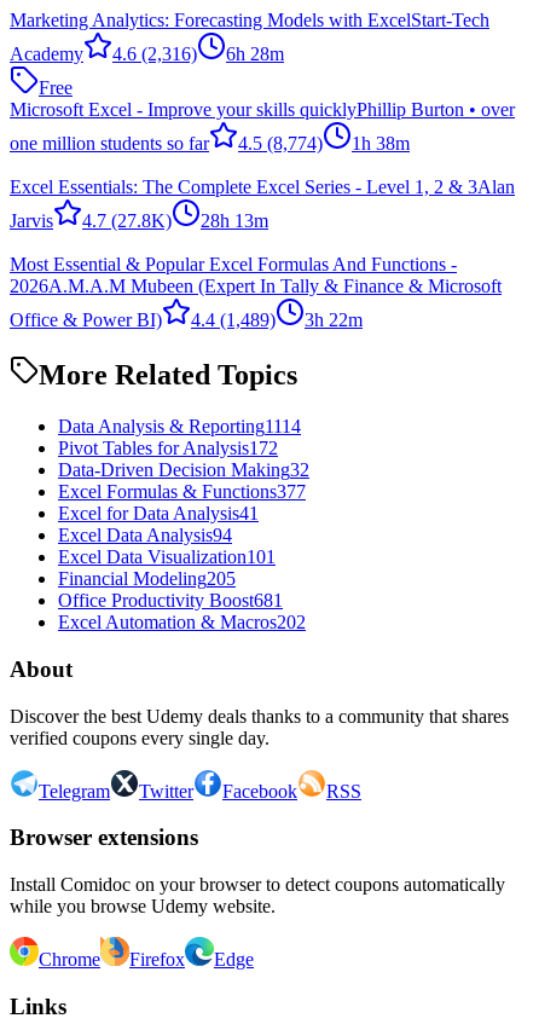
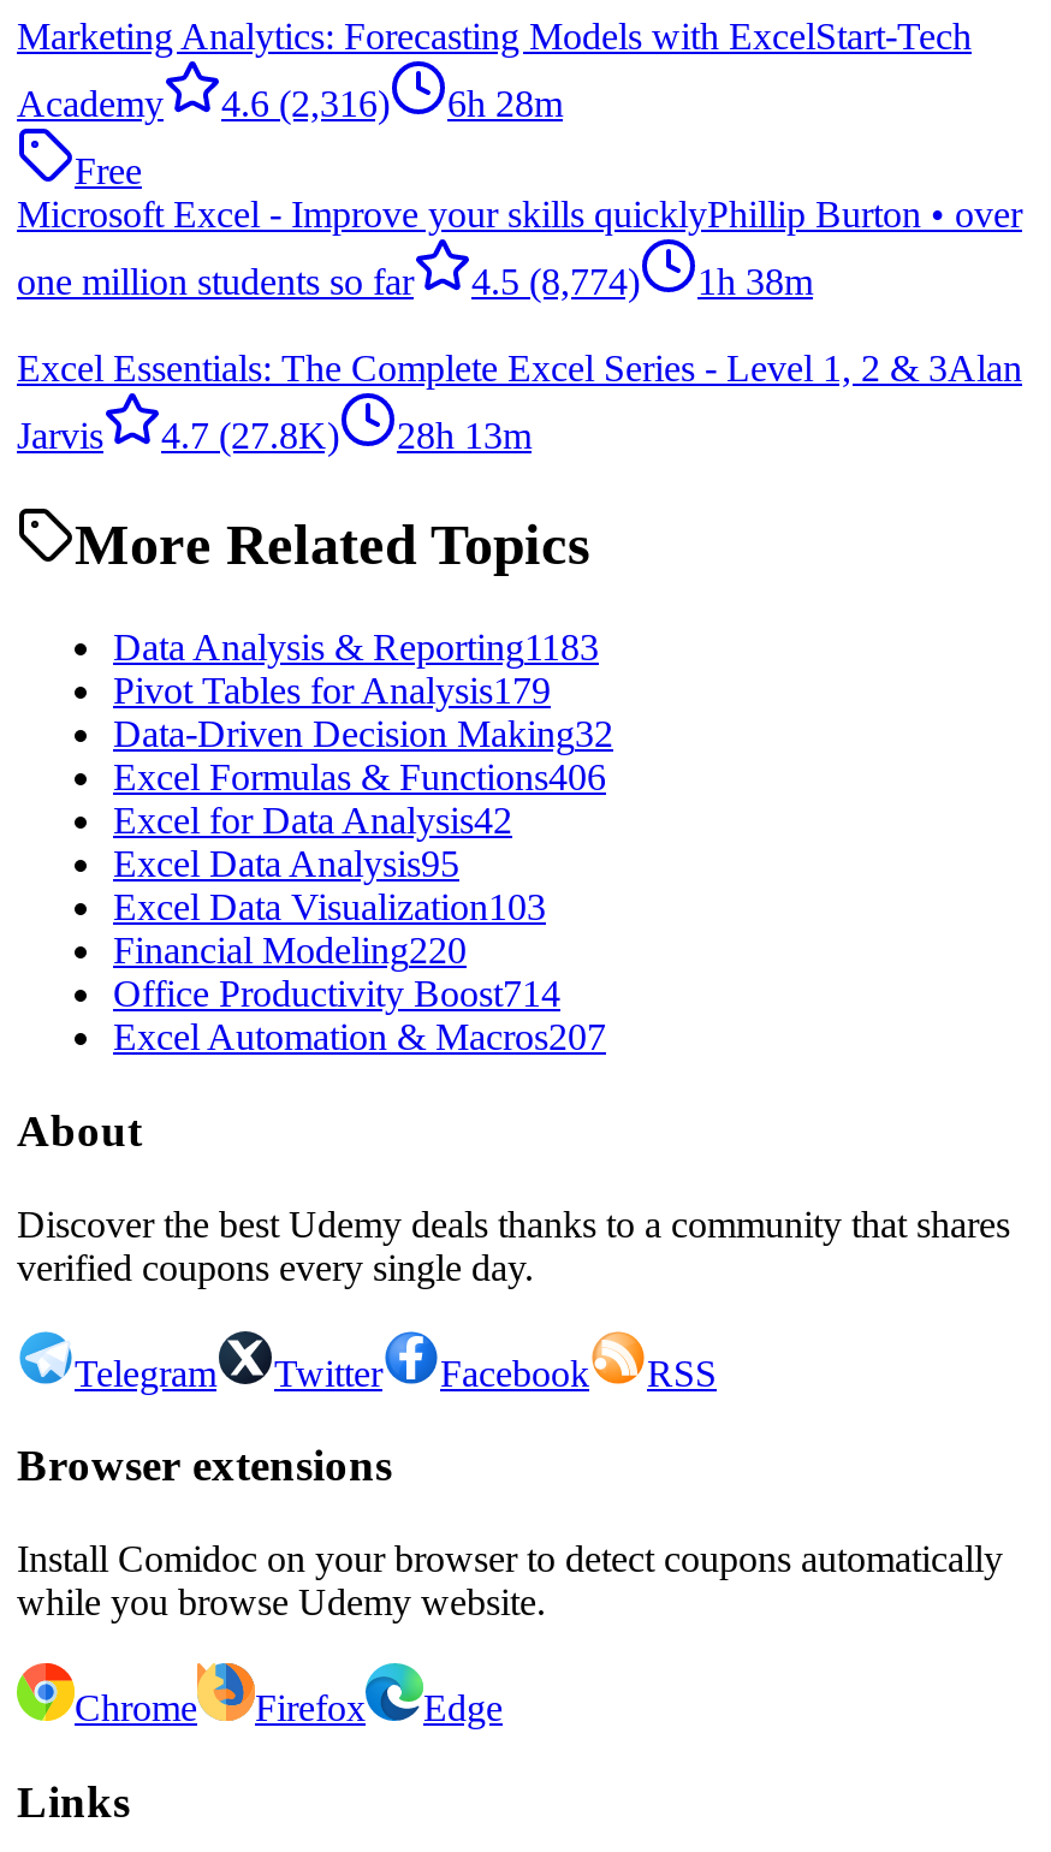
- Most Essential & Popular Excel Formulas And Functions -
- 2026A.M.A.M Mubeen (Expert In Tally & Finance & Microsoft
- Office & Power BI)
- 4.4 (1,489)
- 3h 22m

- Data Analysis & Reporting1114
+ Data Analysis & Reporting1183

- Pivot Tables for Analysis172
+ Pivot Tables for Analysis179

- Excel Formulas & Functions377
+ Excel Formulas & Functions406

- Excel for Data Analysis41
+ Excel for Data Analysis42

- Excel Data Analysis94
+ Excel Data Analysis95

- Excel Data Visualization101
+ Excel Data Visualization103

- Financial Modeling205
+ Financial Modeling220

- Office Productivity Boost681
+ Office Productivity Boost714

- Excel Automation & Macros202
+ Excel Automation & Macros207
